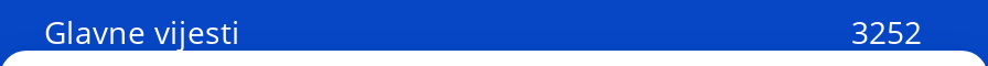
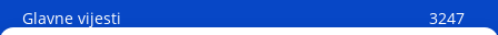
- 3252
+ 3247
